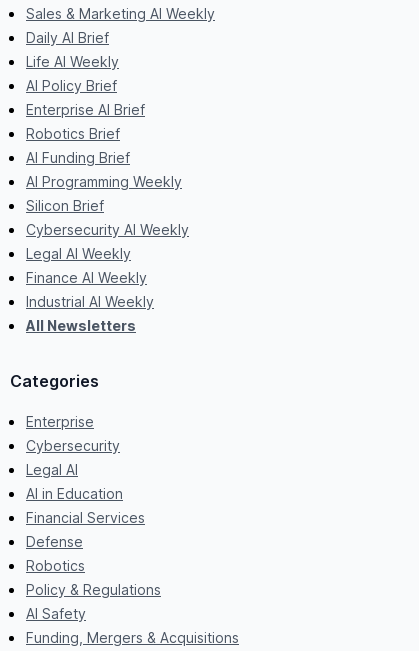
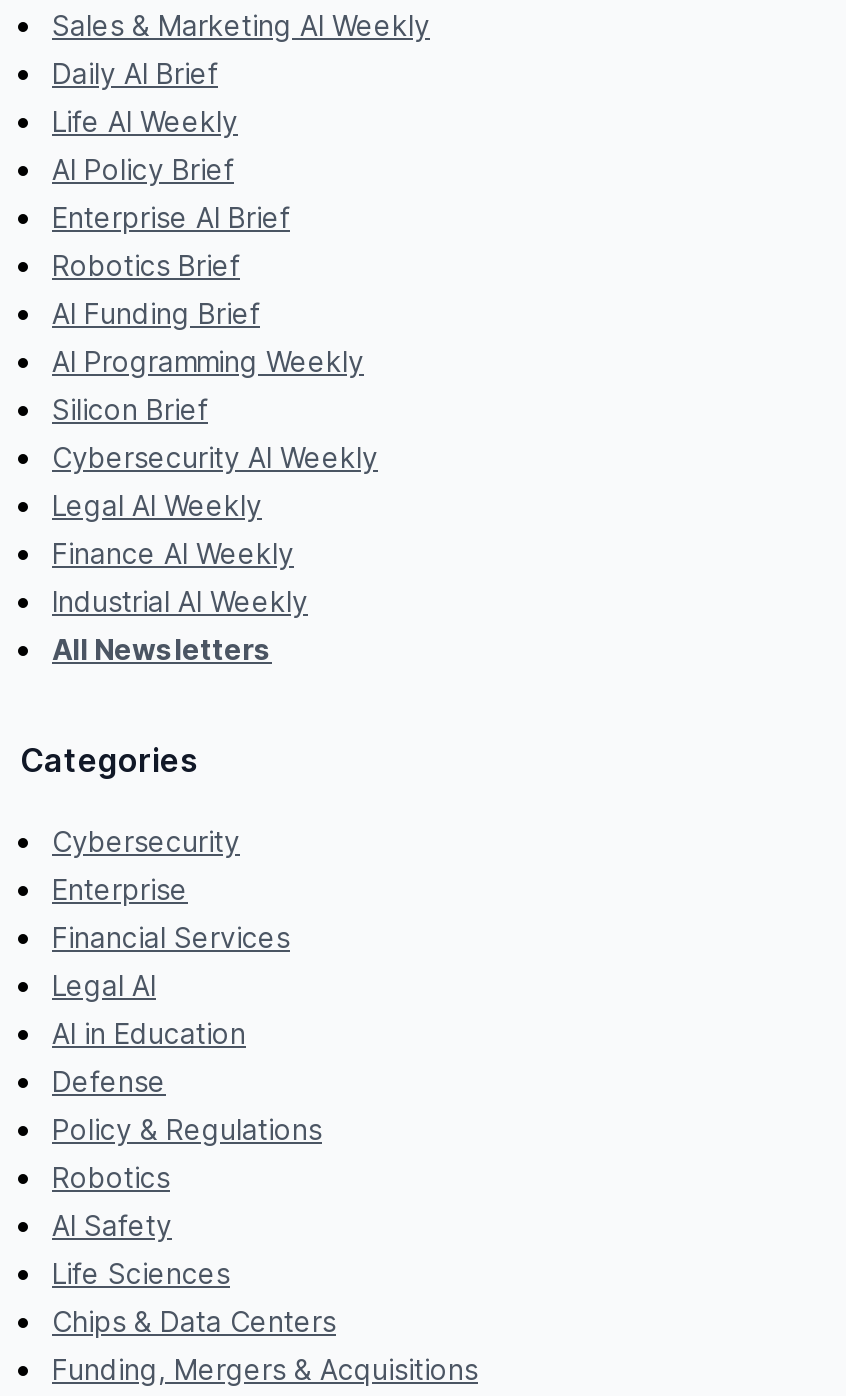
moved up: Cybersecurity

moved up: Financial Services

moved up: Policy & Regulations

+ Life Sciences
+ Chips & Data Centers
